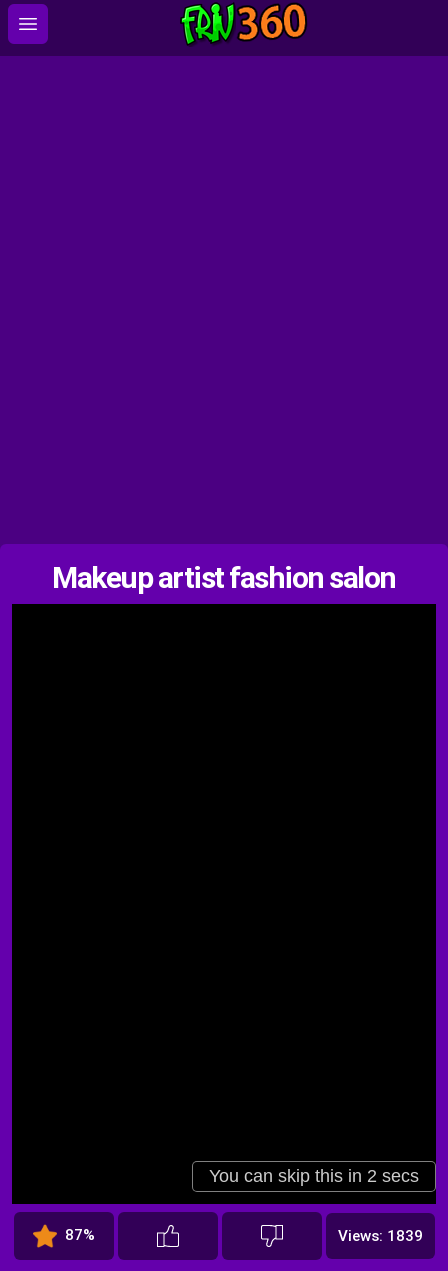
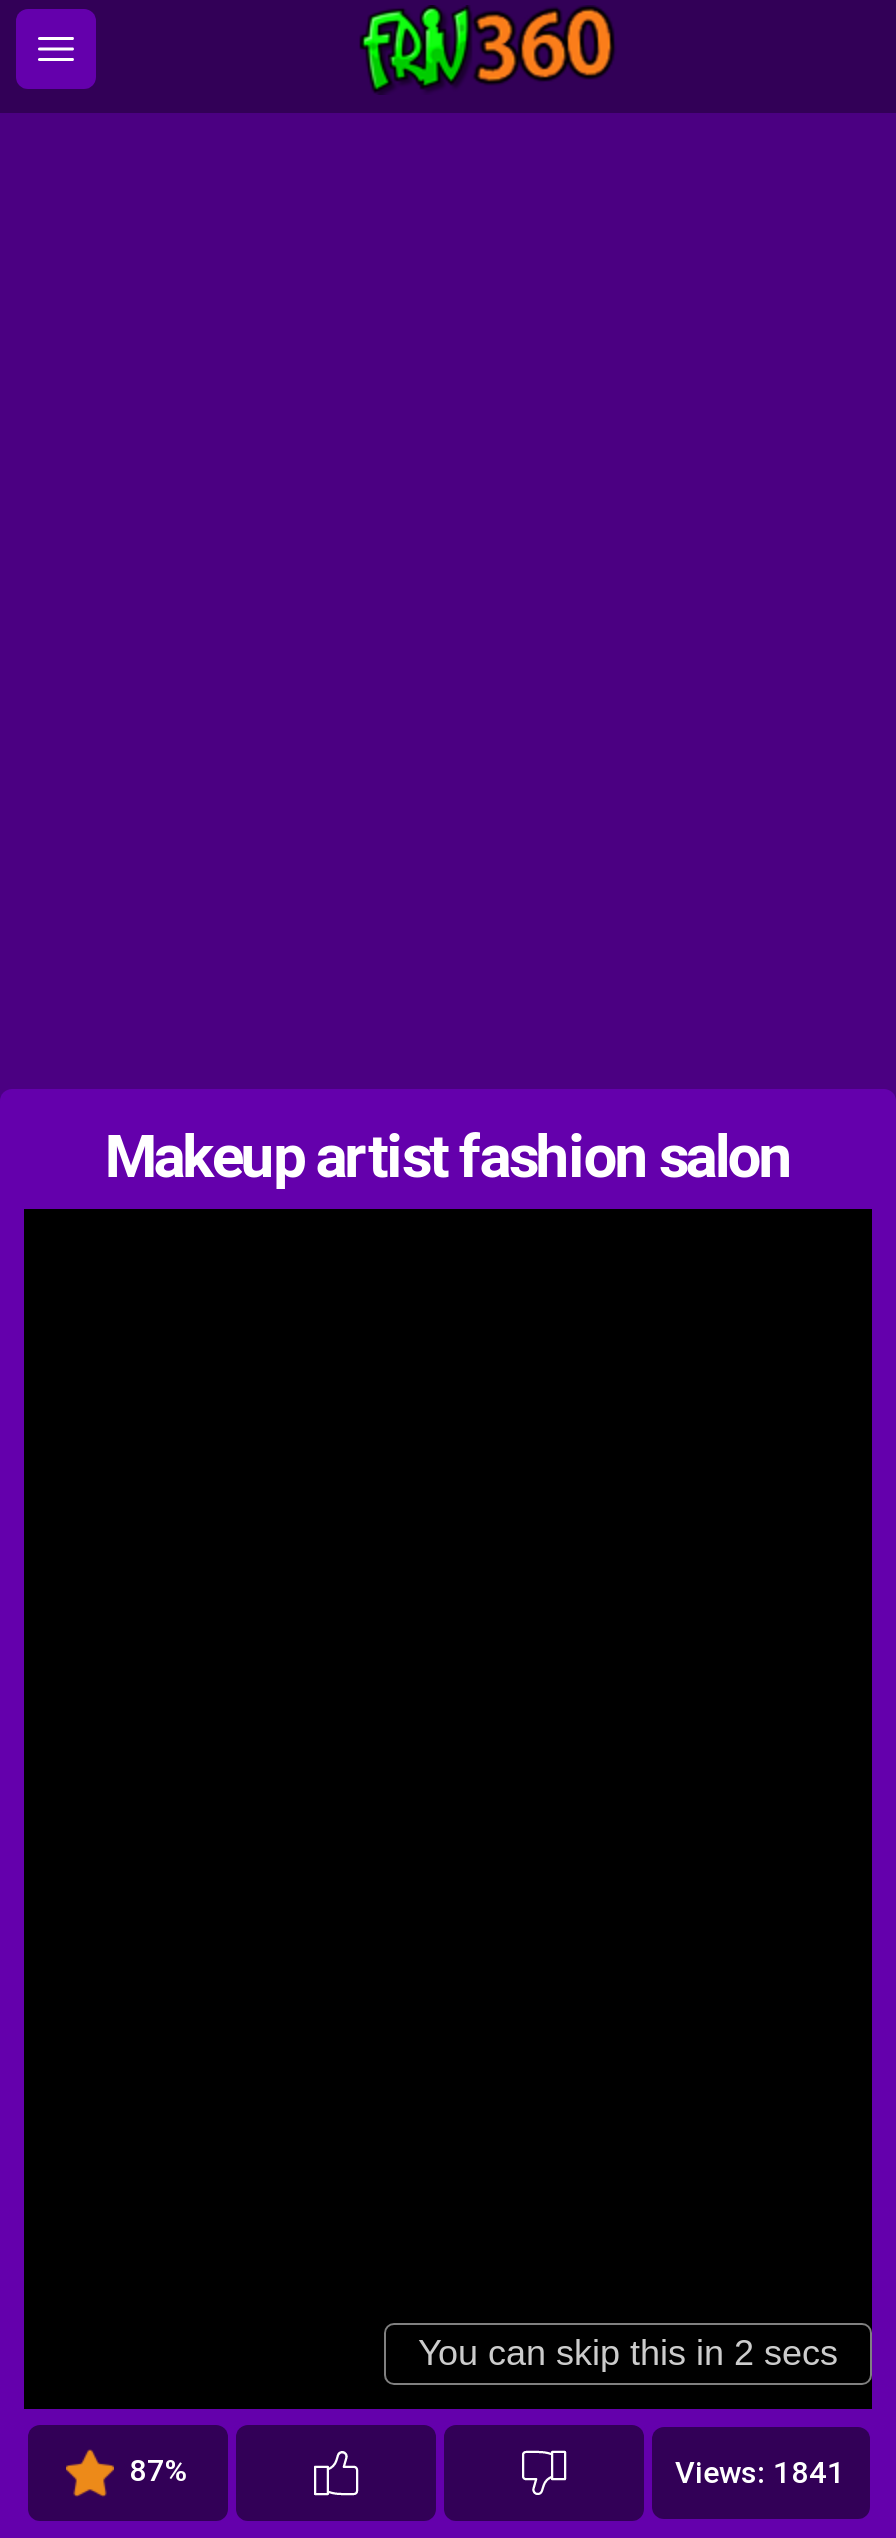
- Views: 1839
+ Views: 1841
